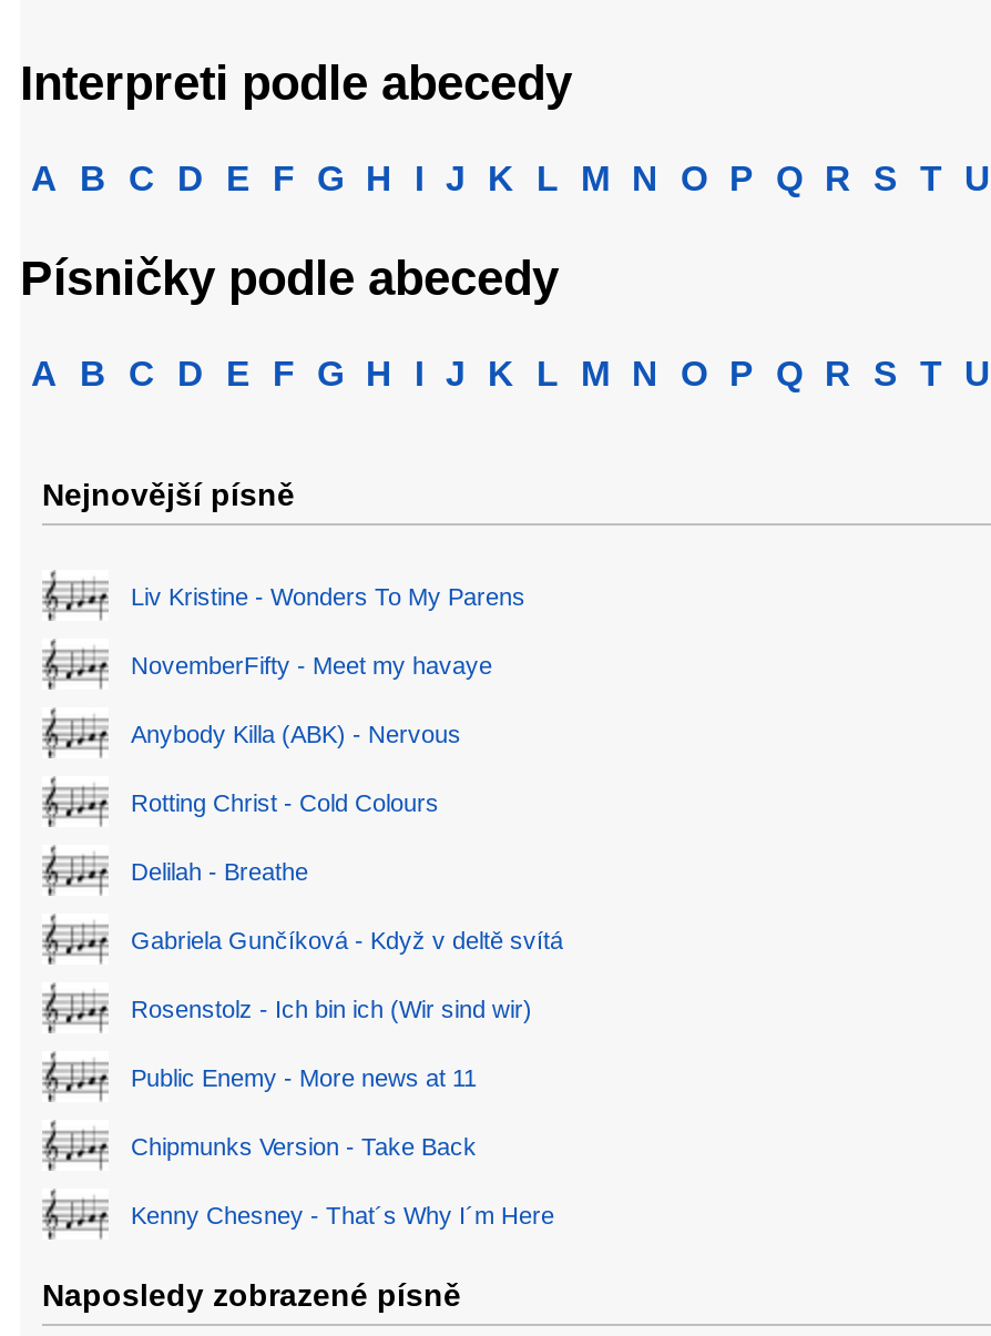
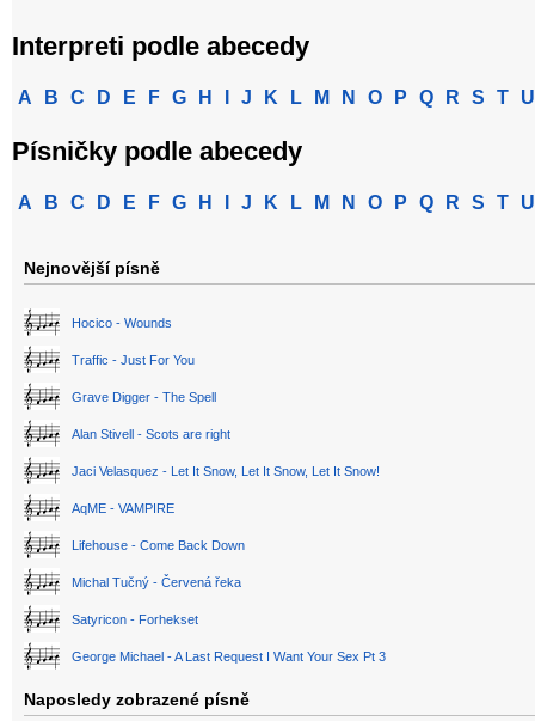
- Liv Kristine - Wonders To My Parens
+ Hocico - Wounds

- NovemberFifty - Meet my havaye
+ Traffic - Just For You

- Anybody Killa (ABK) - Nervous
+ Grave Digger - The Spell

- Rotting Christ - Cold Colours
+ Alan Stivell - Scots are right

- Delilah - Breathe
+ Jaci Velasquez - Let It Snow, Let It Snow, Let It Snow!

- Gabriela Gunčíková - Když v deltě svítá
+ AqME - VAMPIRE

- Rosenstolz - Ich bin ich (Wir sind wir)
+ Lifehouse - Come Back Down

- Public Enemy - More news at 11
+ Michal Tučný - Červená řeka

- Chipmunks Version - Take Back
+ Satyricon - Forhekset

- Kenny Chesney - That´s Why I´m Here
+ George Michael - A Last Request I Want Your Sex Pt 3
